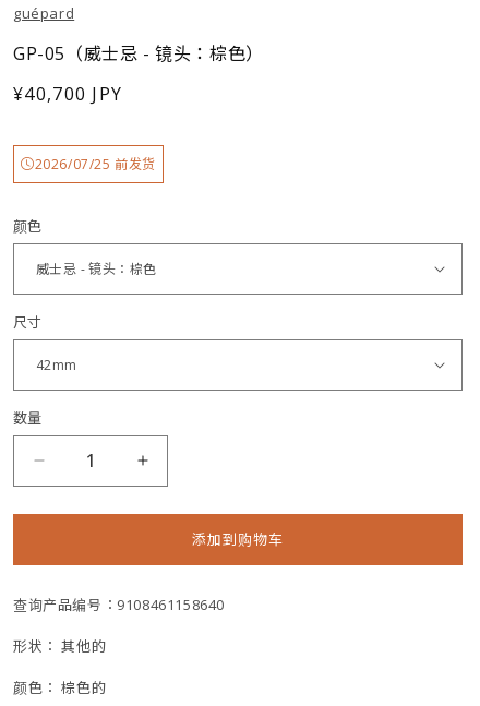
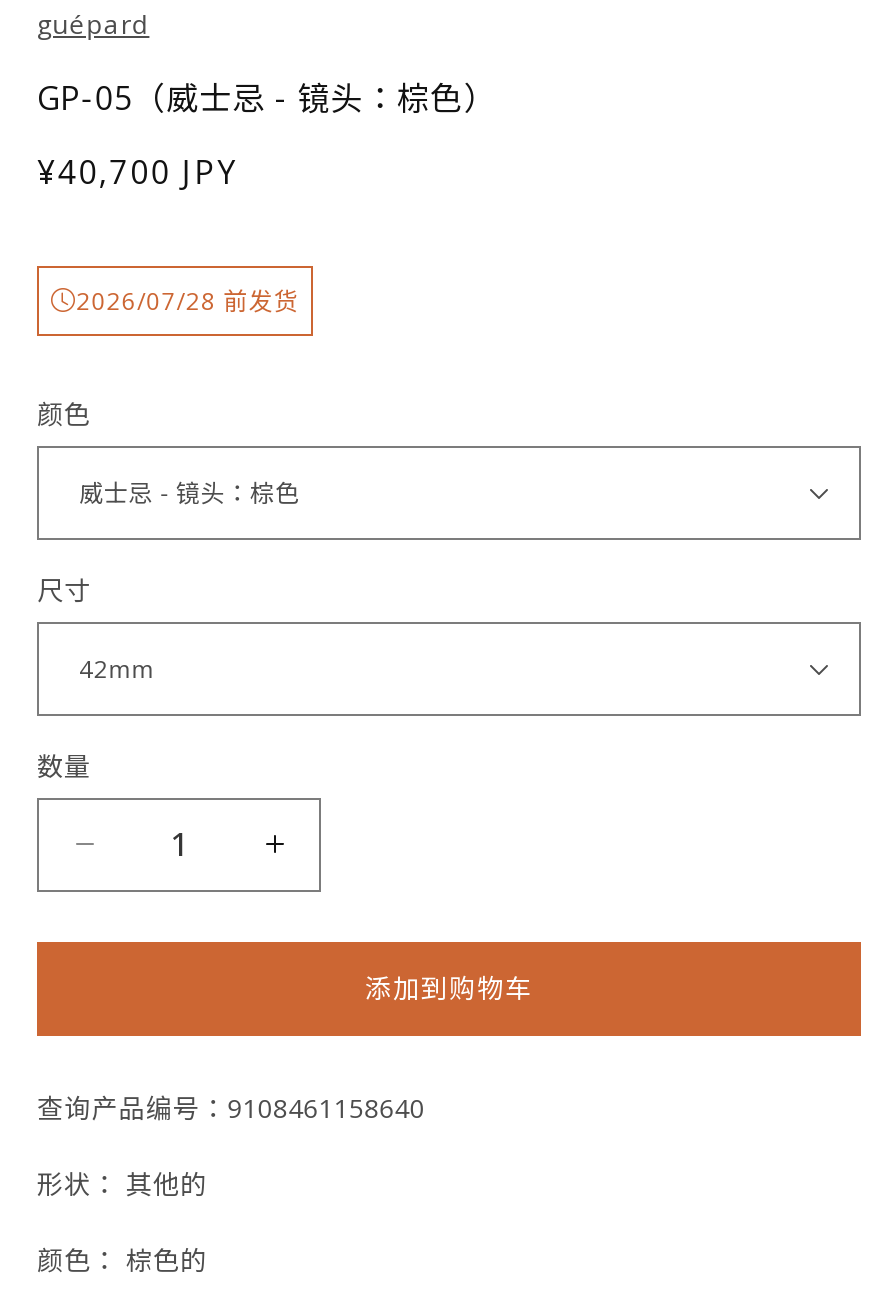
- 2026/07/25前发货
+ 2026/07/28前发货
